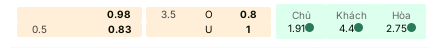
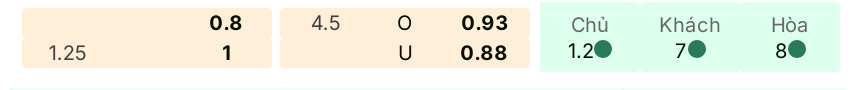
- 0.98
+ 0.8

- 3.5
+ 4.5

- 0.8
+ 0.93

- 0.5
+ 1.25

- 0.83
+ 1

- 1
+ 0.88

- 1.91
+ 1.2

- 4.4
+ 7

- 2.75
+ 8
